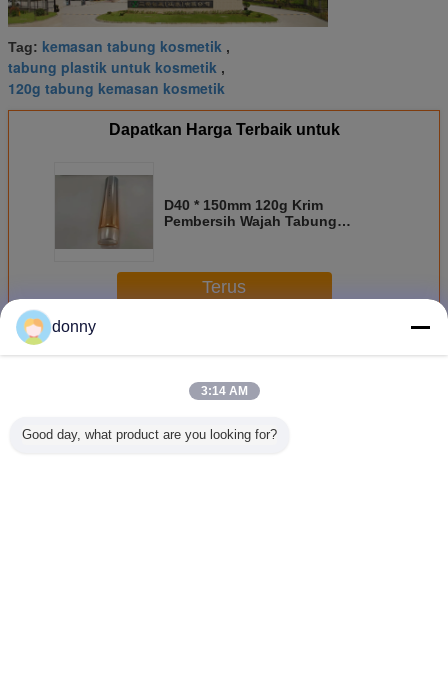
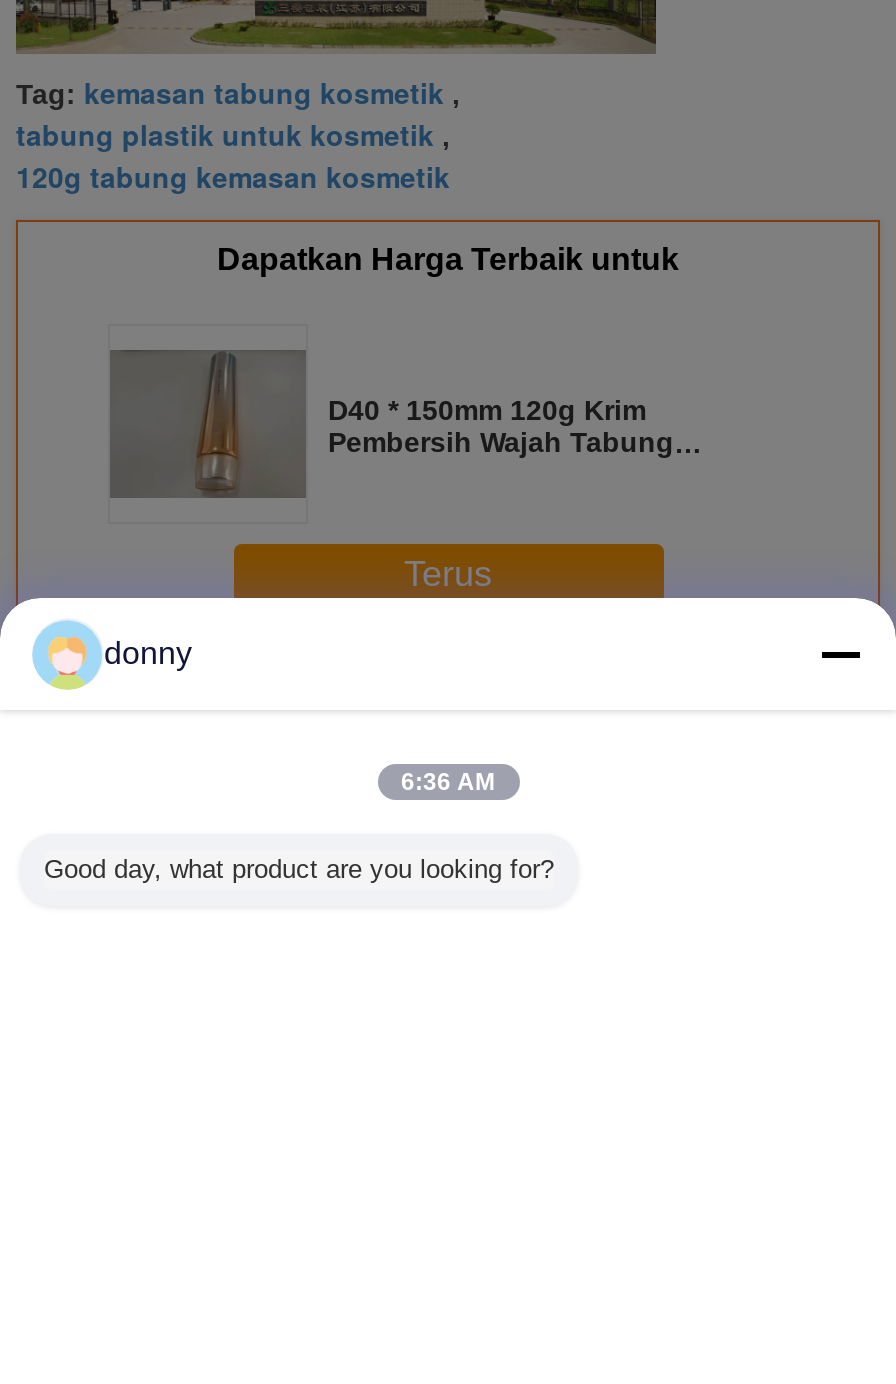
- 3:14 AM
+ 6:36 AM
